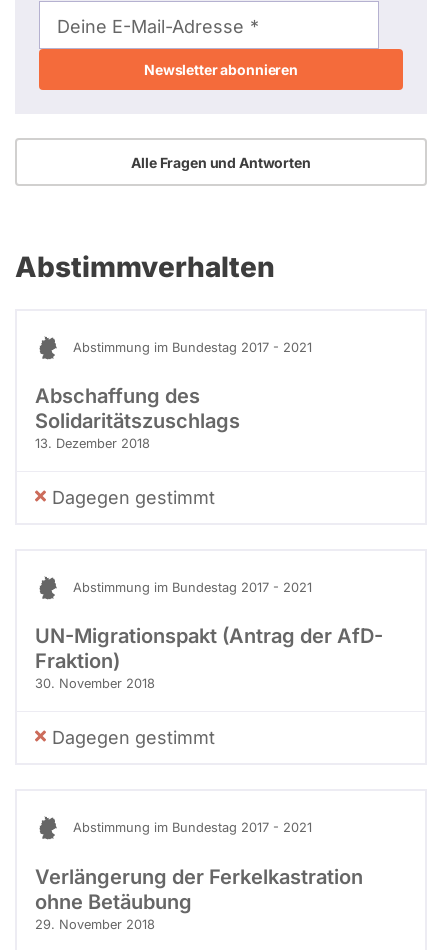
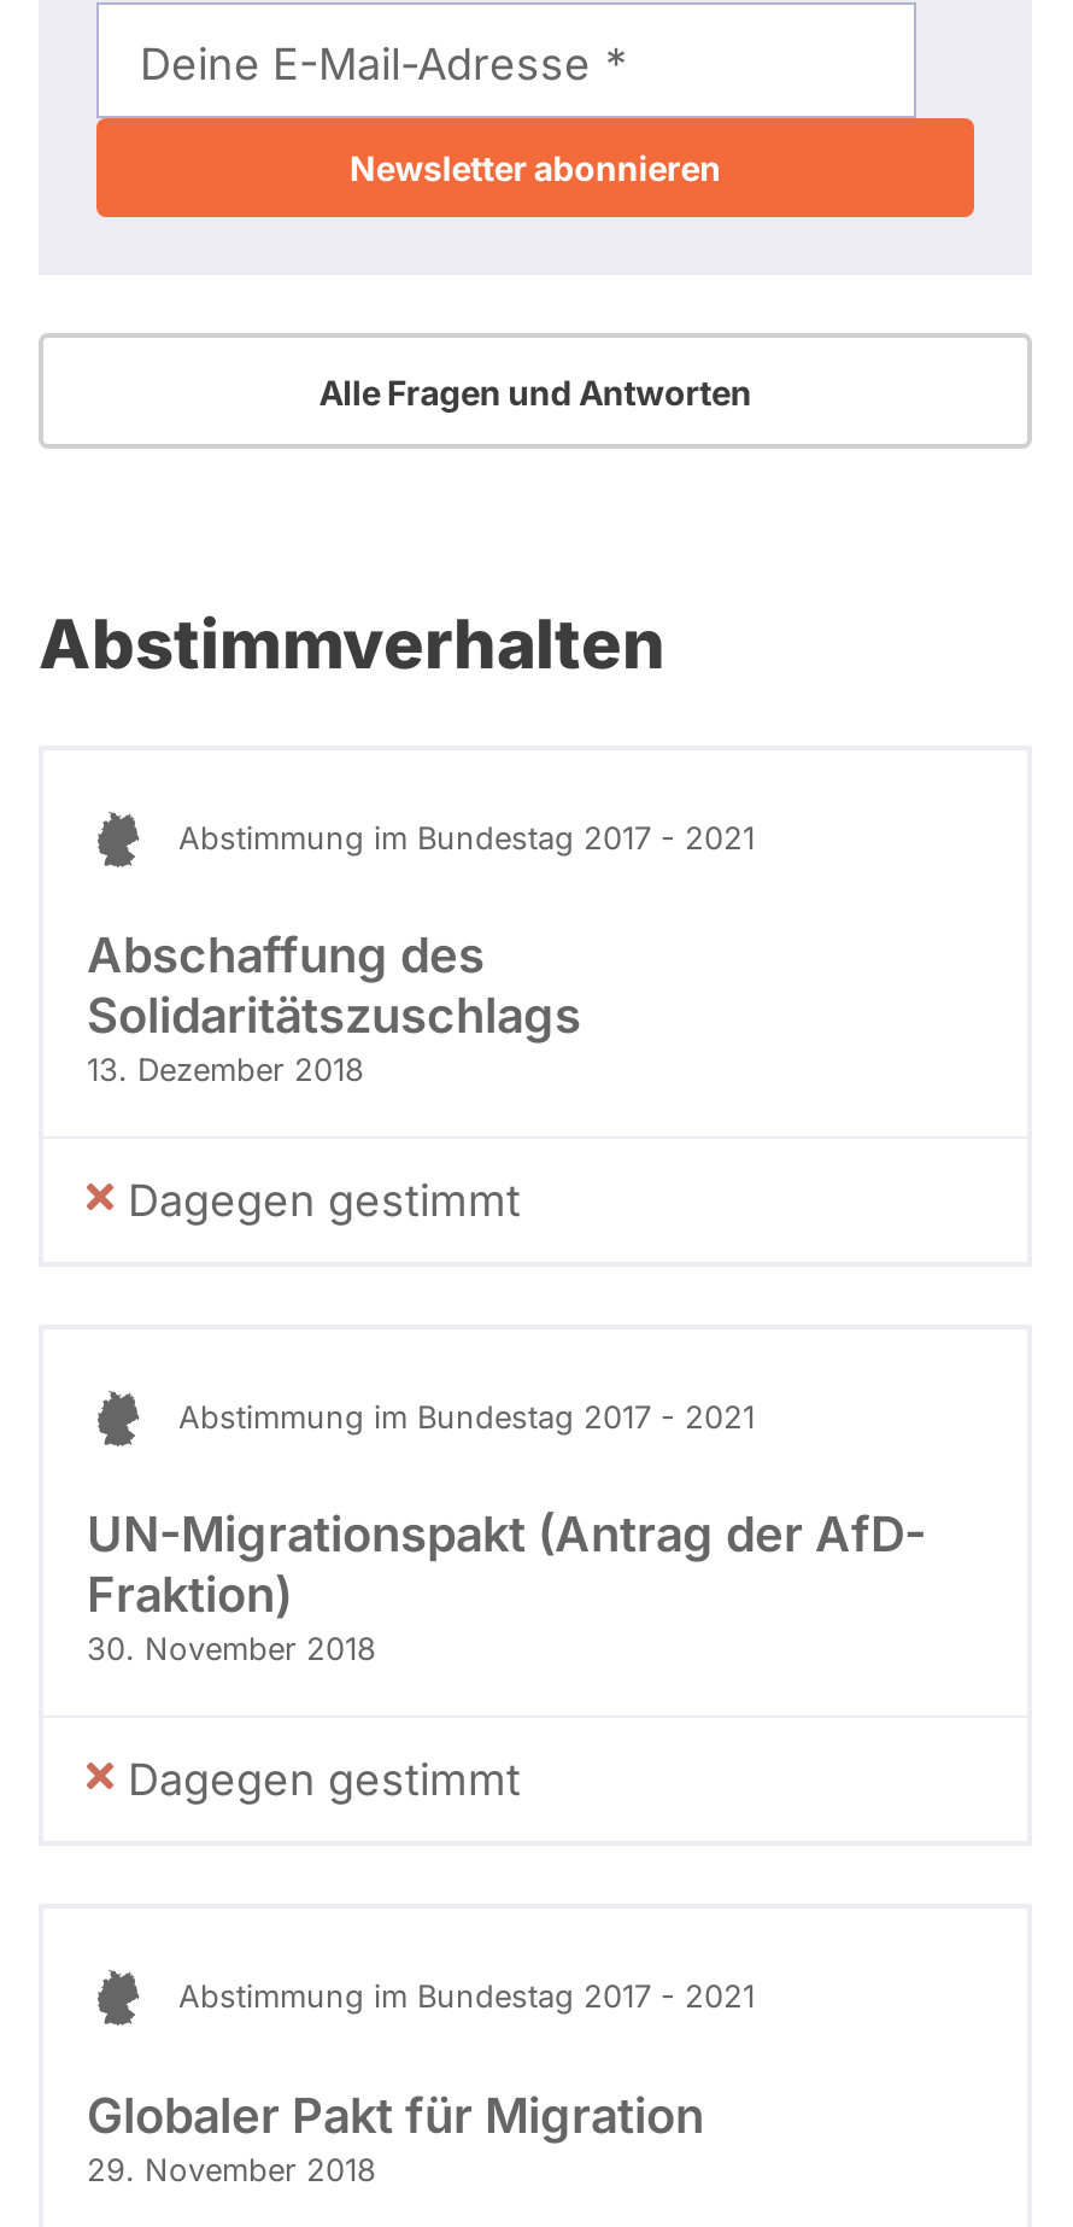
- Verlängerung der Ferkelkastration
- ohne Betäubung
+ Globaler Pakt für Migration
